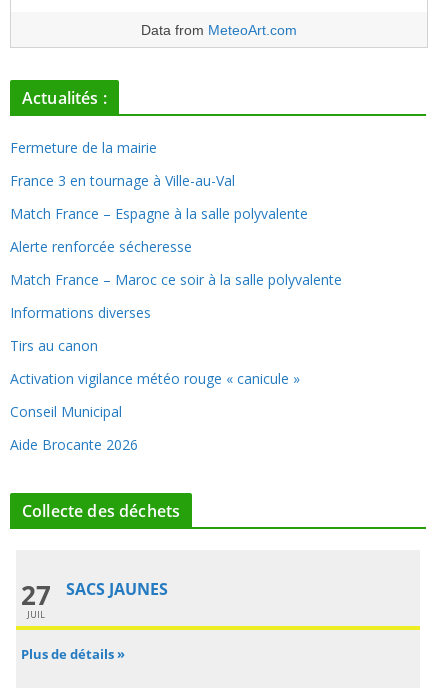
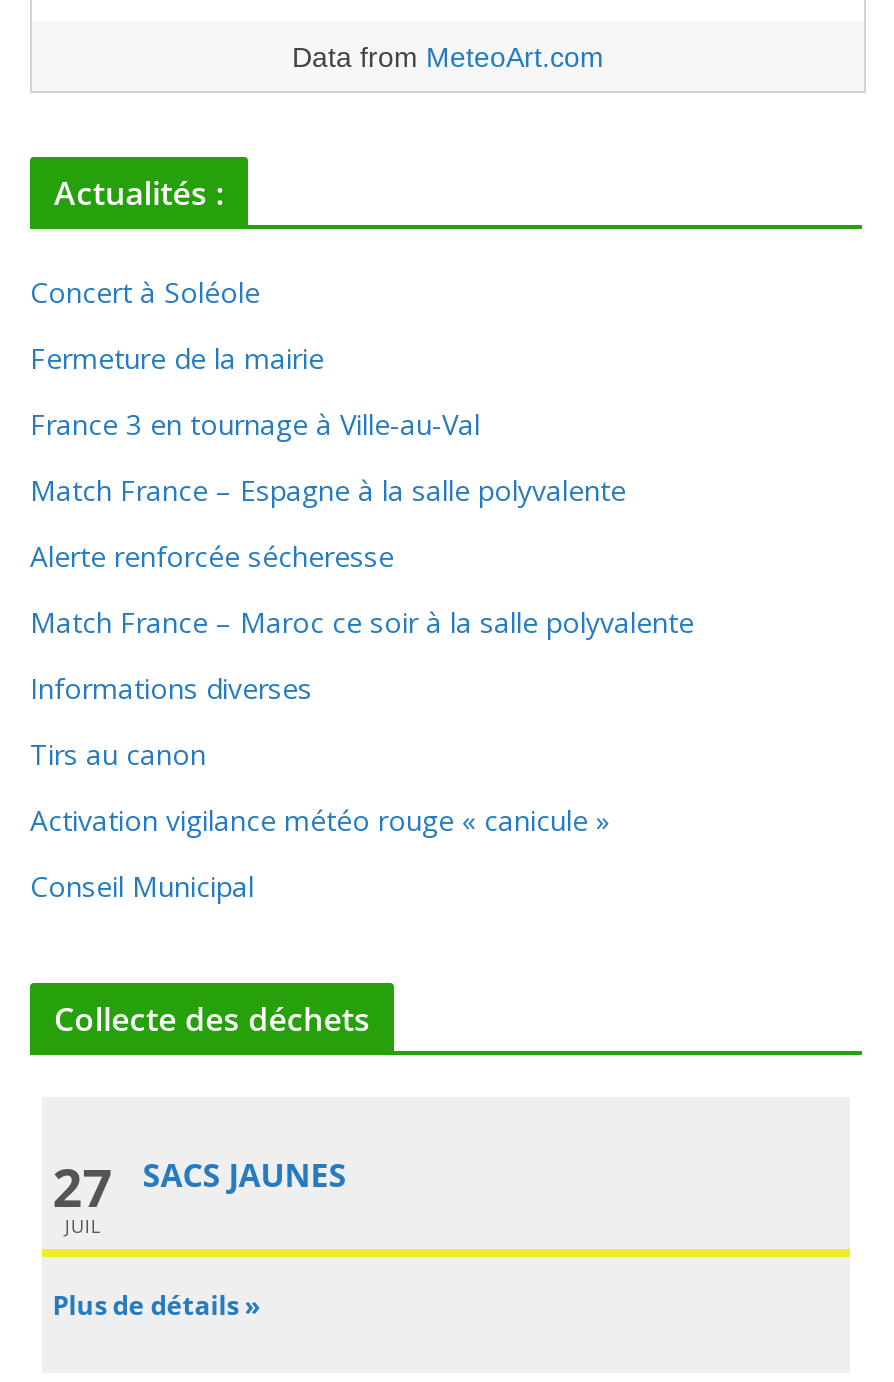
+ Concert à Soléole

moved down: Fermeture de la mairie | France 3 en tournage à Ville-au-Val | Match France – Espagne à la salle polyvalente | ... | Activation vigilance météo rouge « canicule » | Conseil Municipal

- Aide Brocante 2026
